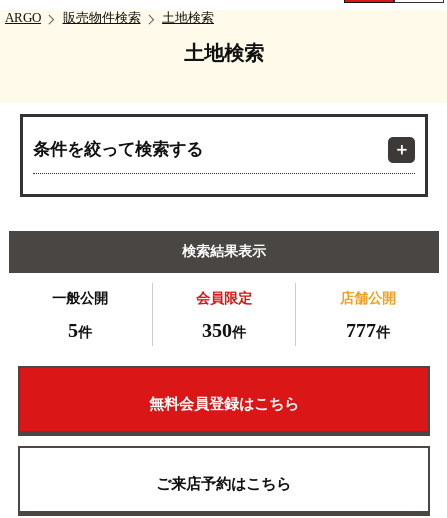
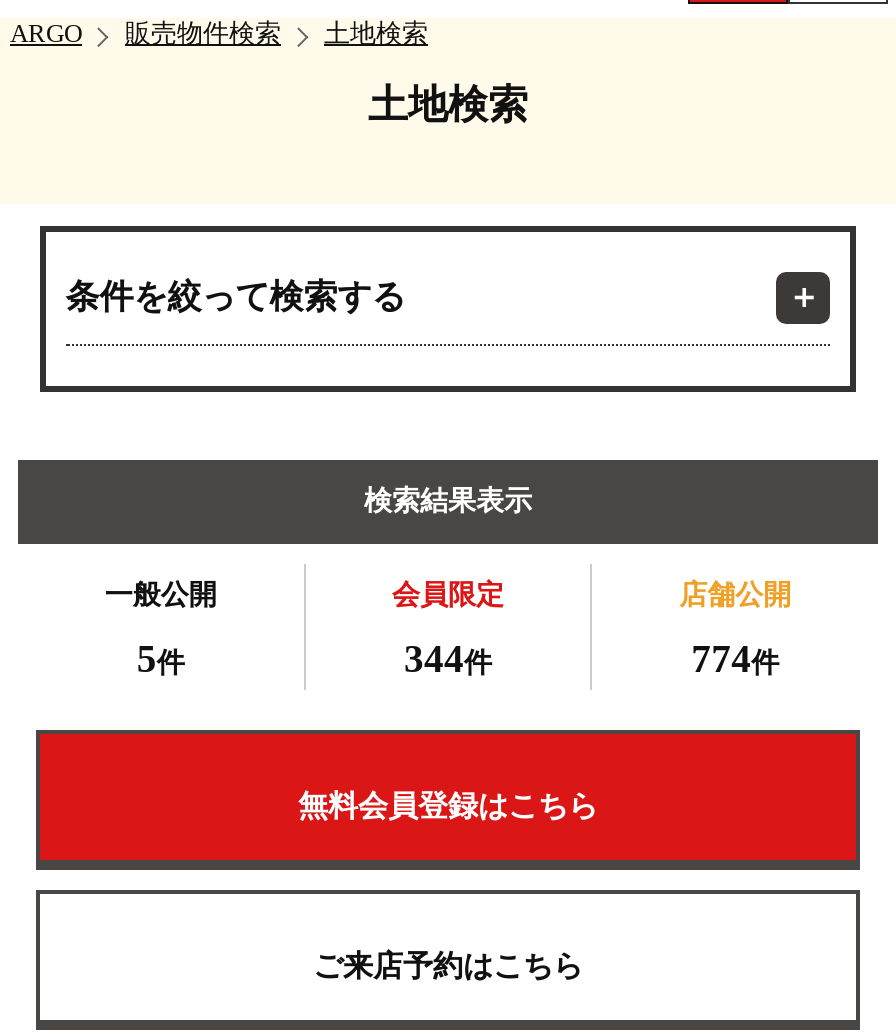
- 350件
+ 344件

- 777件
+ 774件
